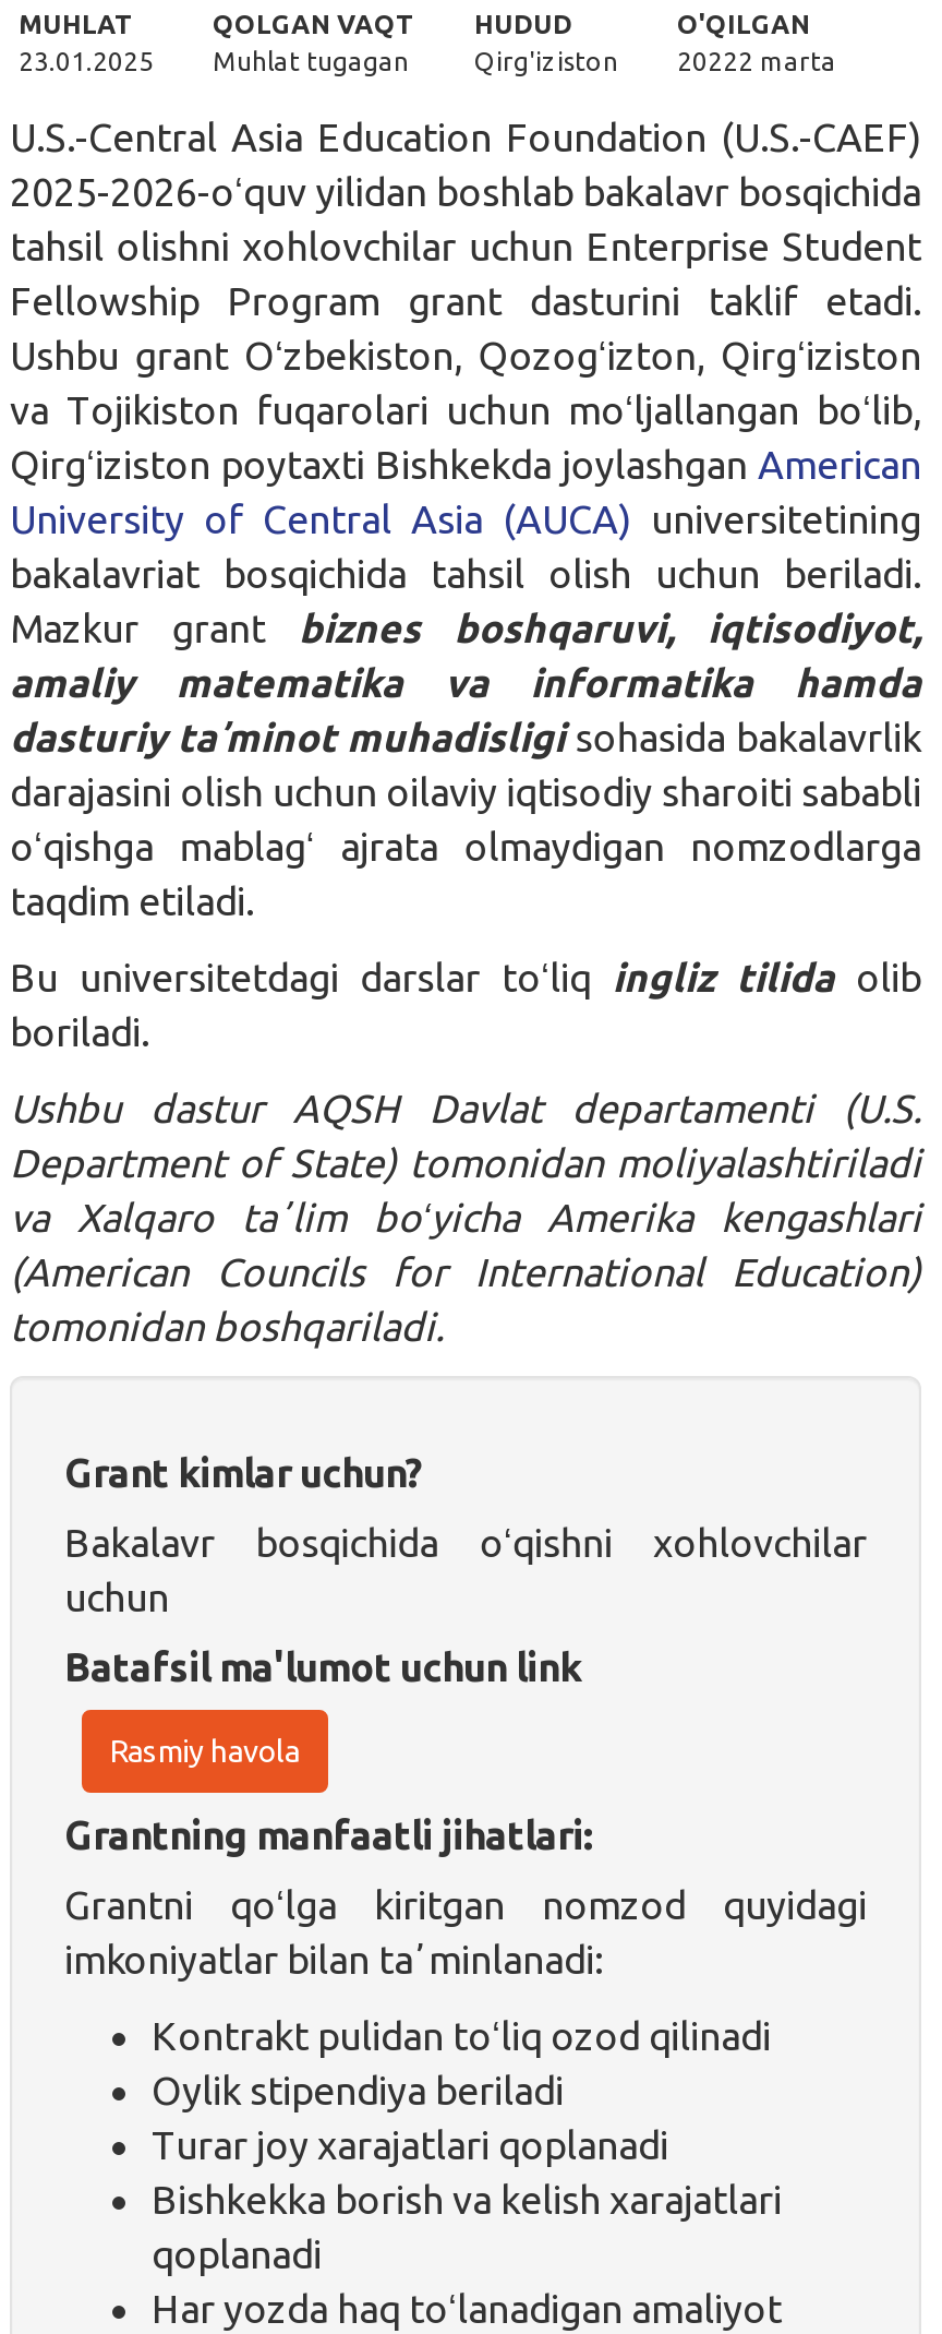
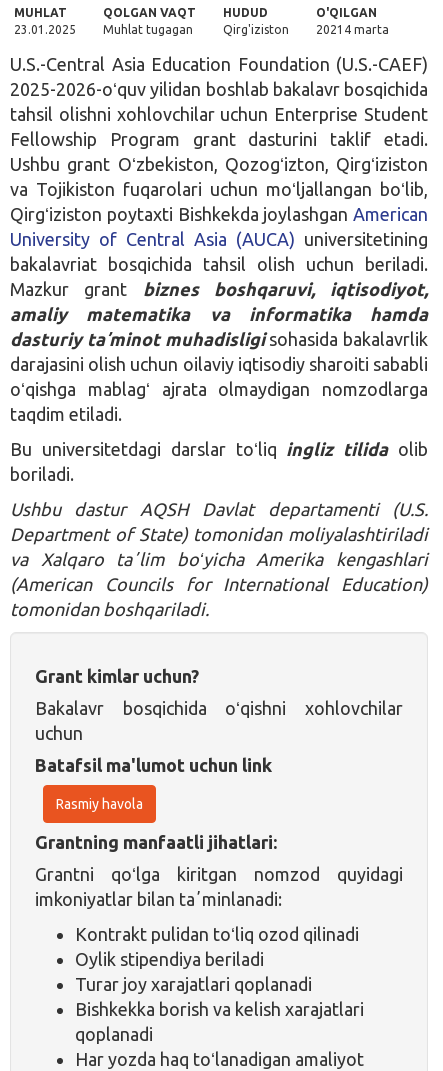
- 20222 marta
+ 20214 marta
